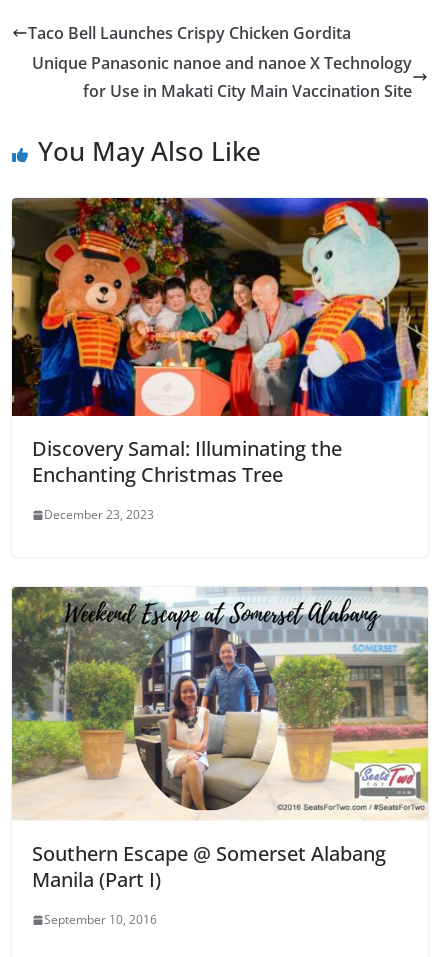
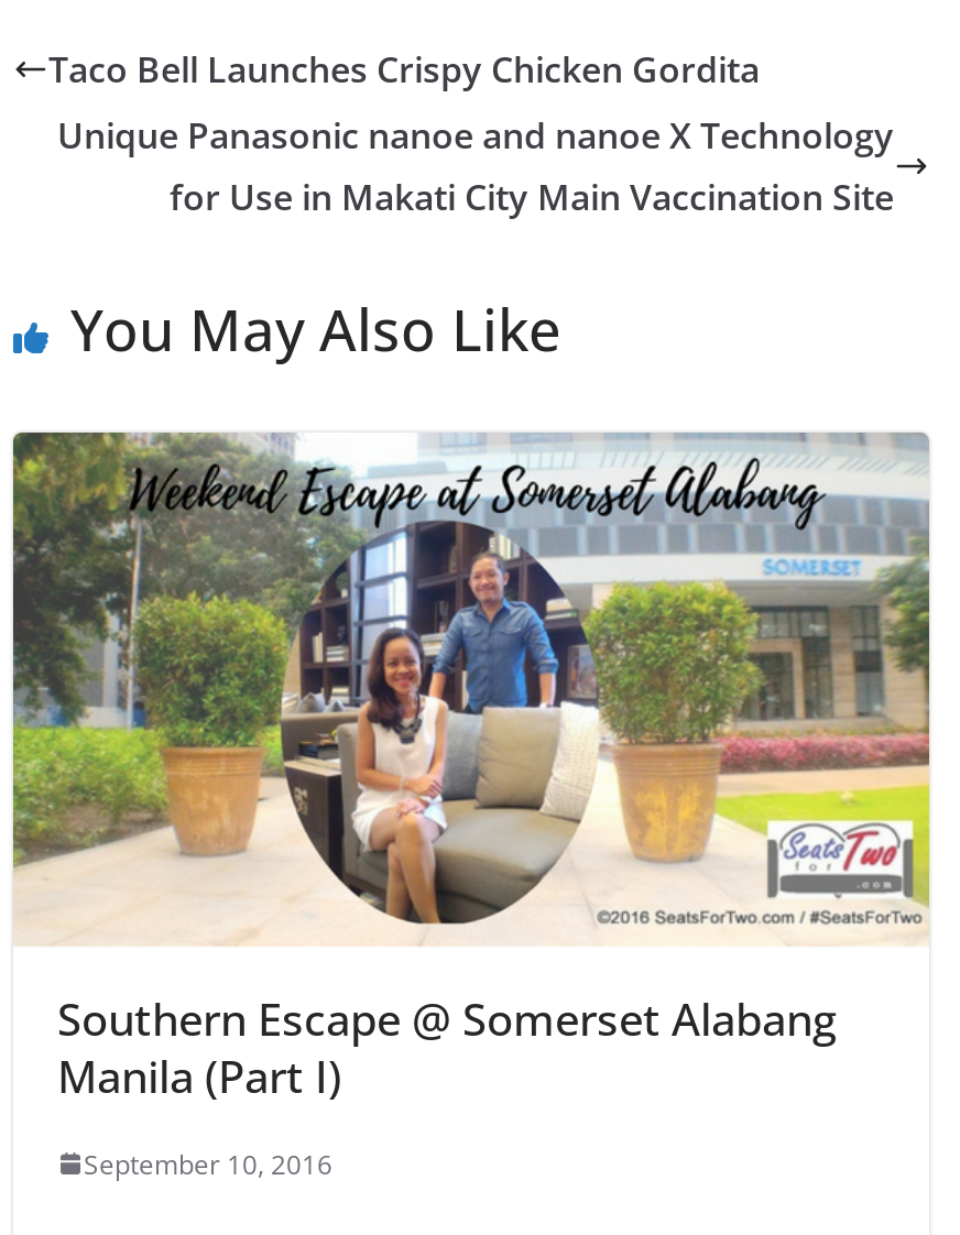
- [image]
- Discovery Samal: Illuminating the
- Enchanting Christmas Tree
- December 23, 2023
